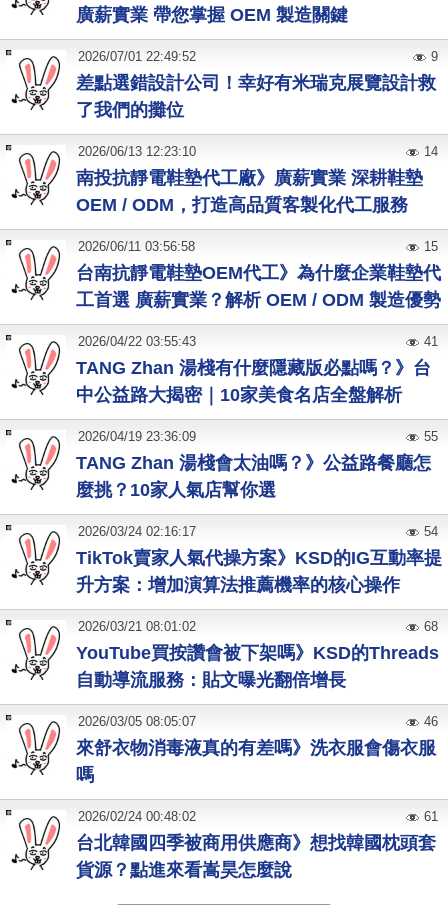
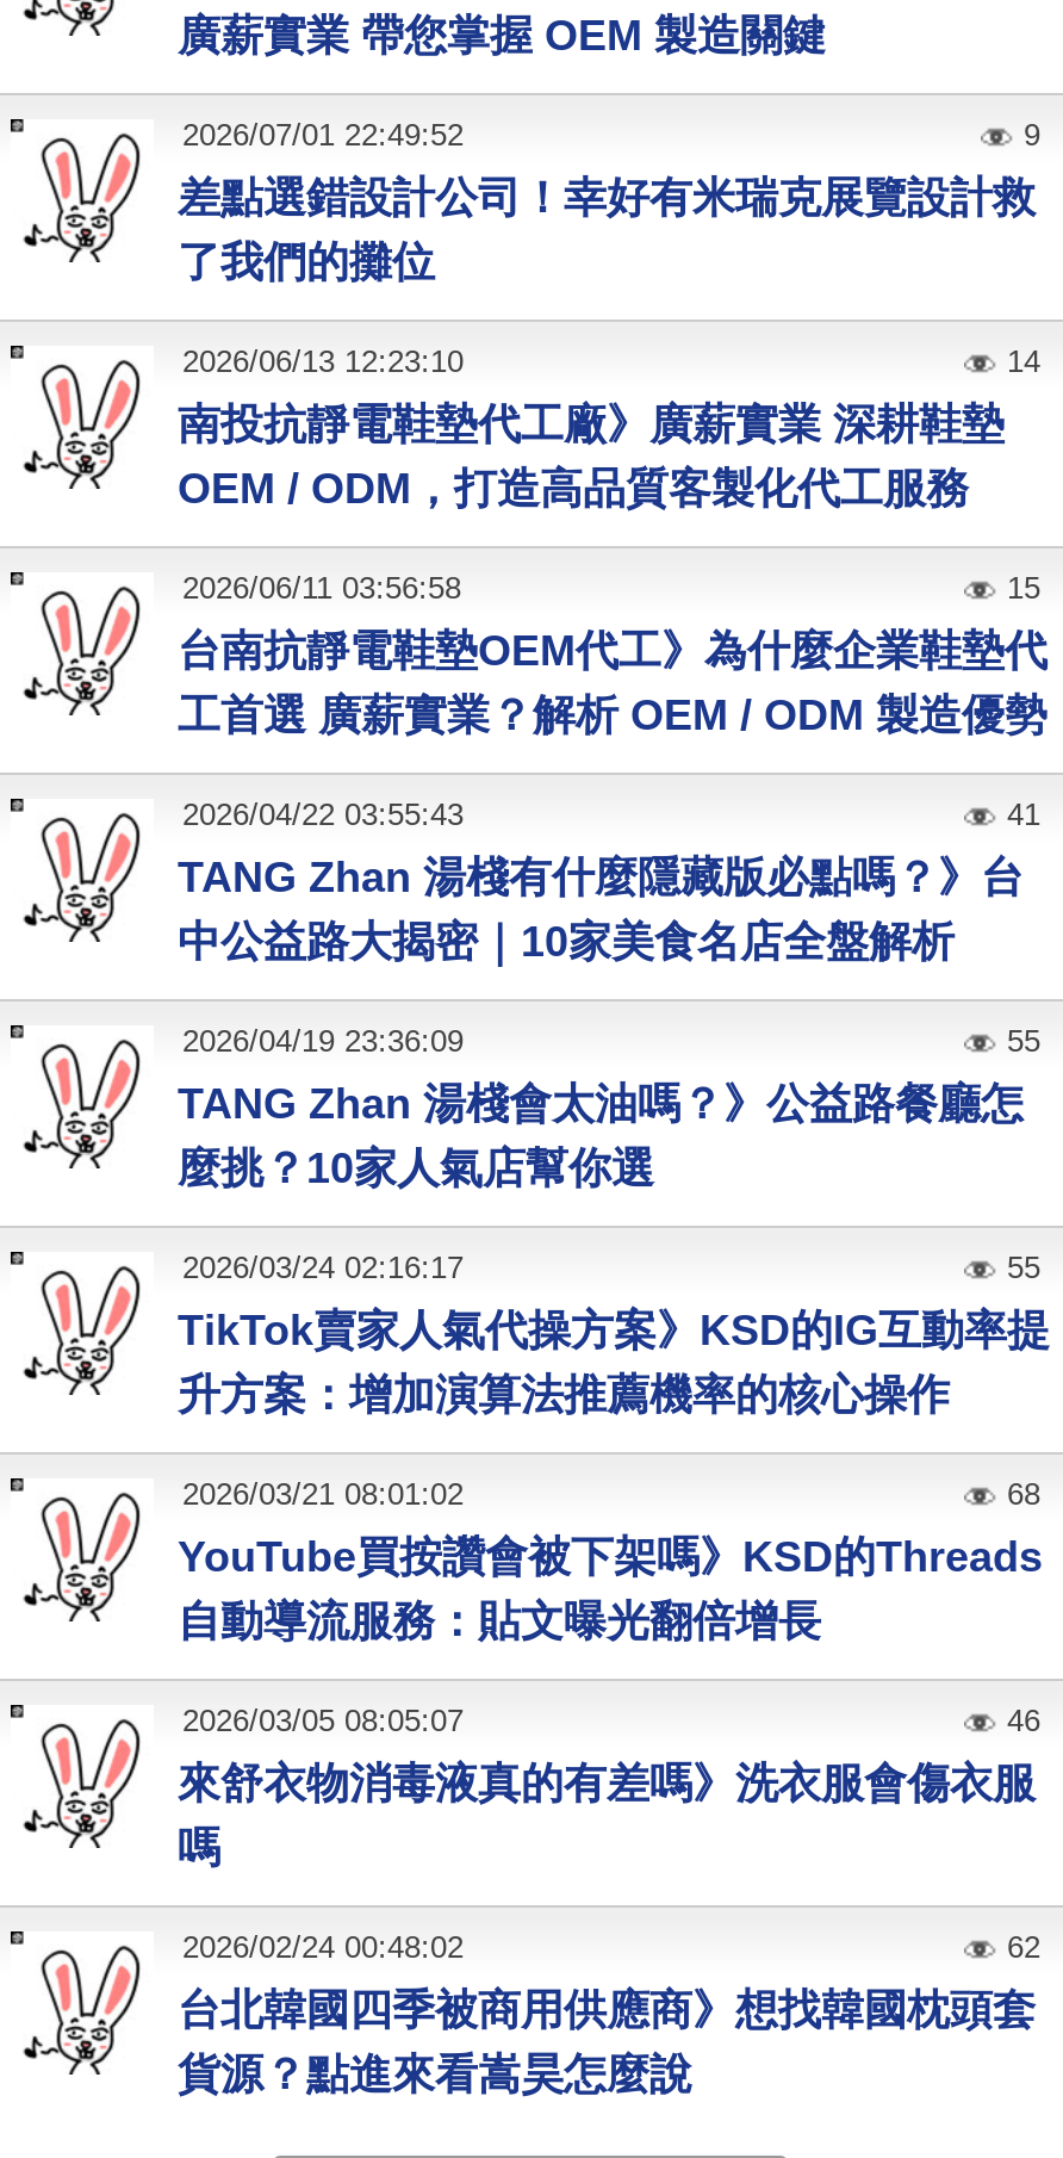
- 54
+ 55

- 61
+ 62
